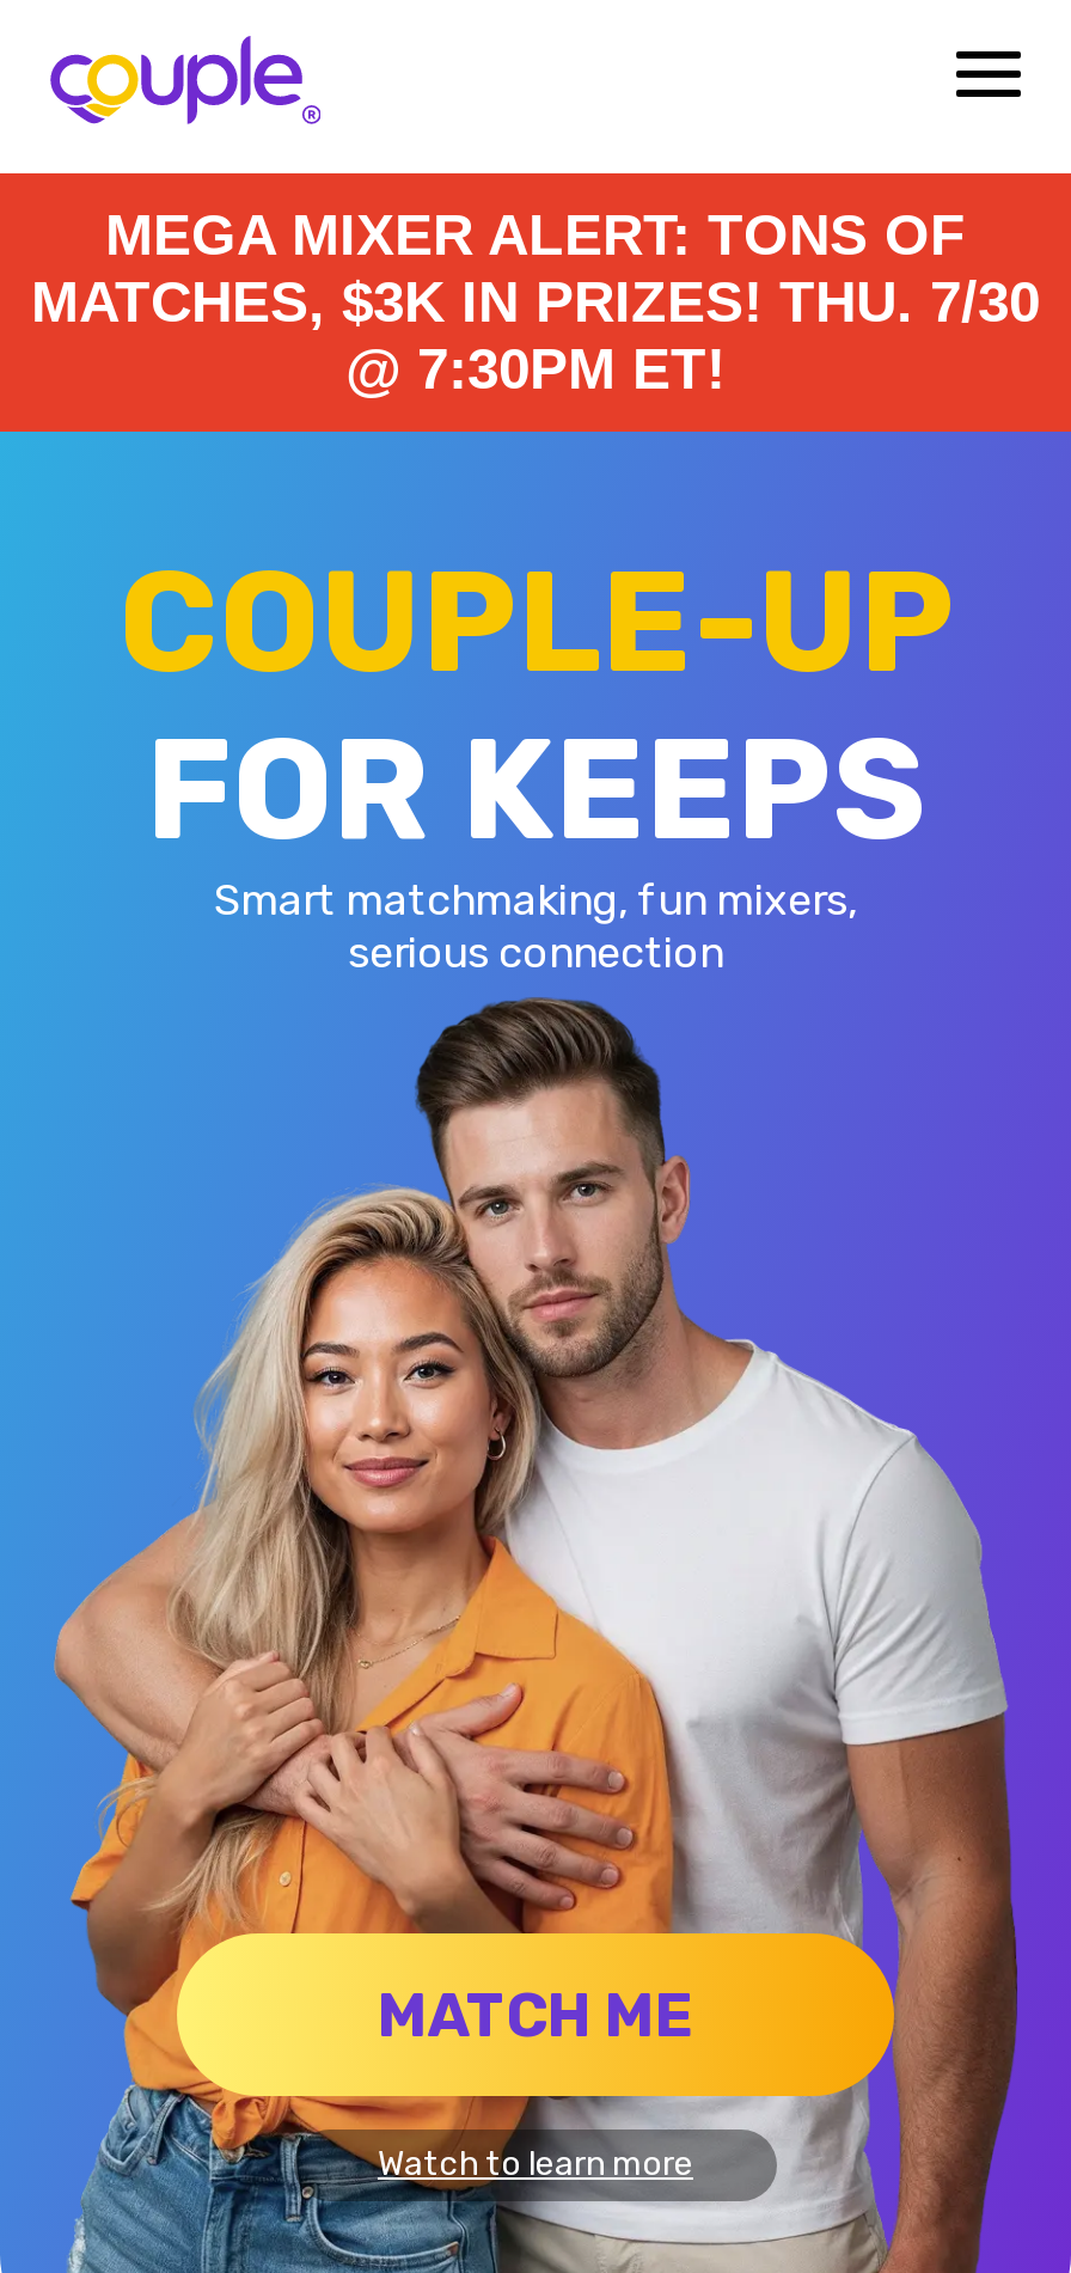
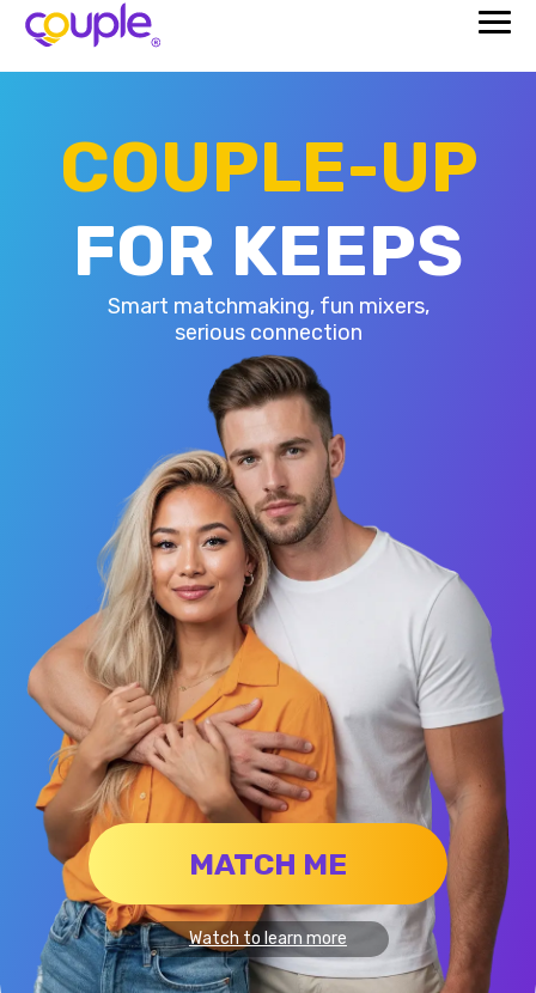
- MEGA MIXER ALERT: TONS OF
- MATCHES, $3K IN PRIZES! THU. 7/30
- @ 7:30PM ET!
